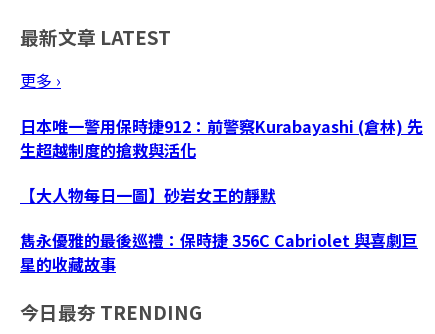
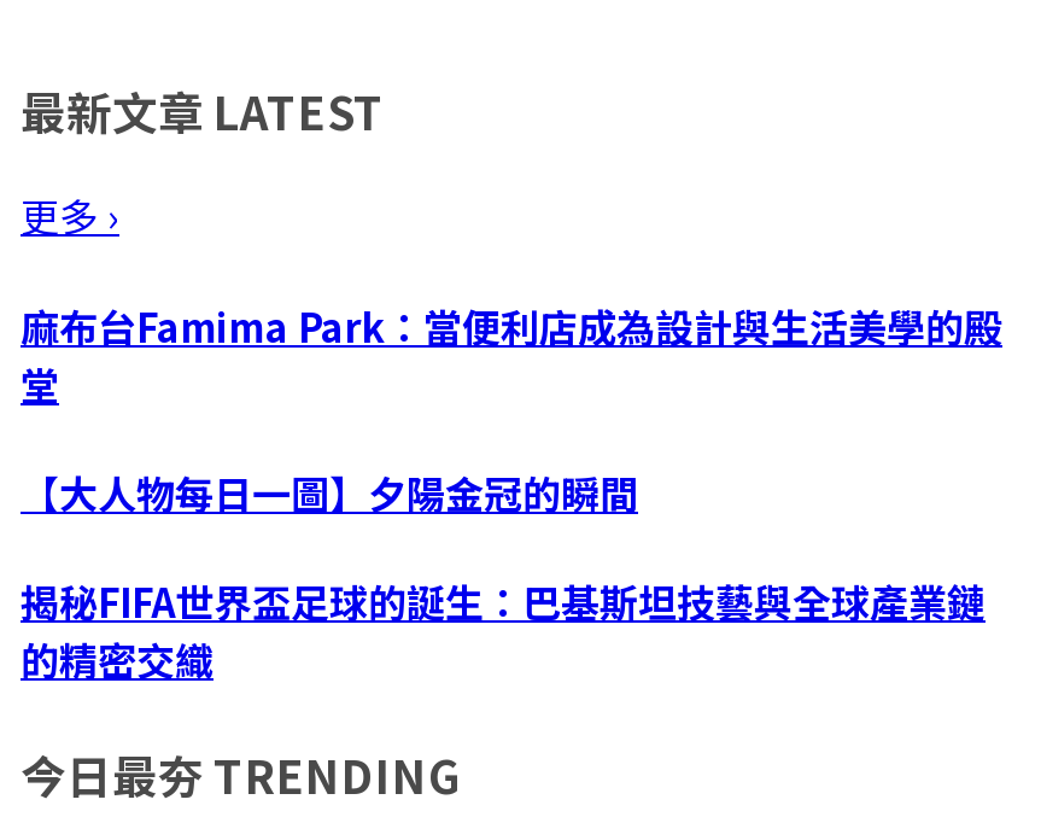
- 日本唯一警用保時捷912：前警察Kurabayashi (倉林) 先
- 生超越制度的搶救與活化
+ 麻布台Famima Park：當便利店成為設計與生活美學的殿
+ 堂

- 【大人物每日一圖】砂岩女王的靜默
+ 【大人物每日一圖】夕陽金冠的瞬間

- 雋永優雅的最後巡禮：保時捷 356C Cabriolet 與喜劇巨
- 星的收藏故事
+ 揭秘FIFA世界盃足球的誕生：巴基斯坦技藝與全球產業鏈
+ 的精密交織
